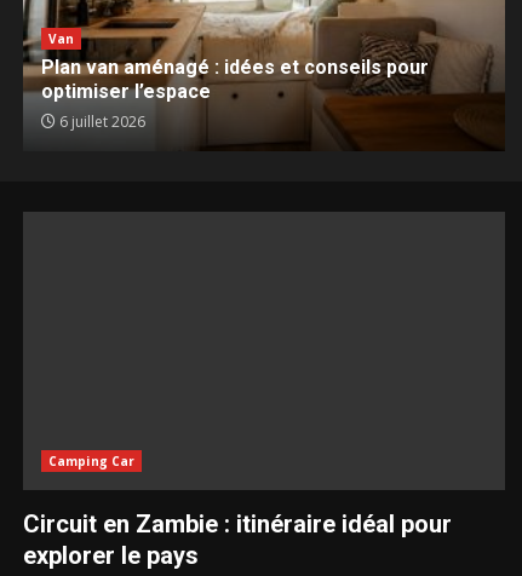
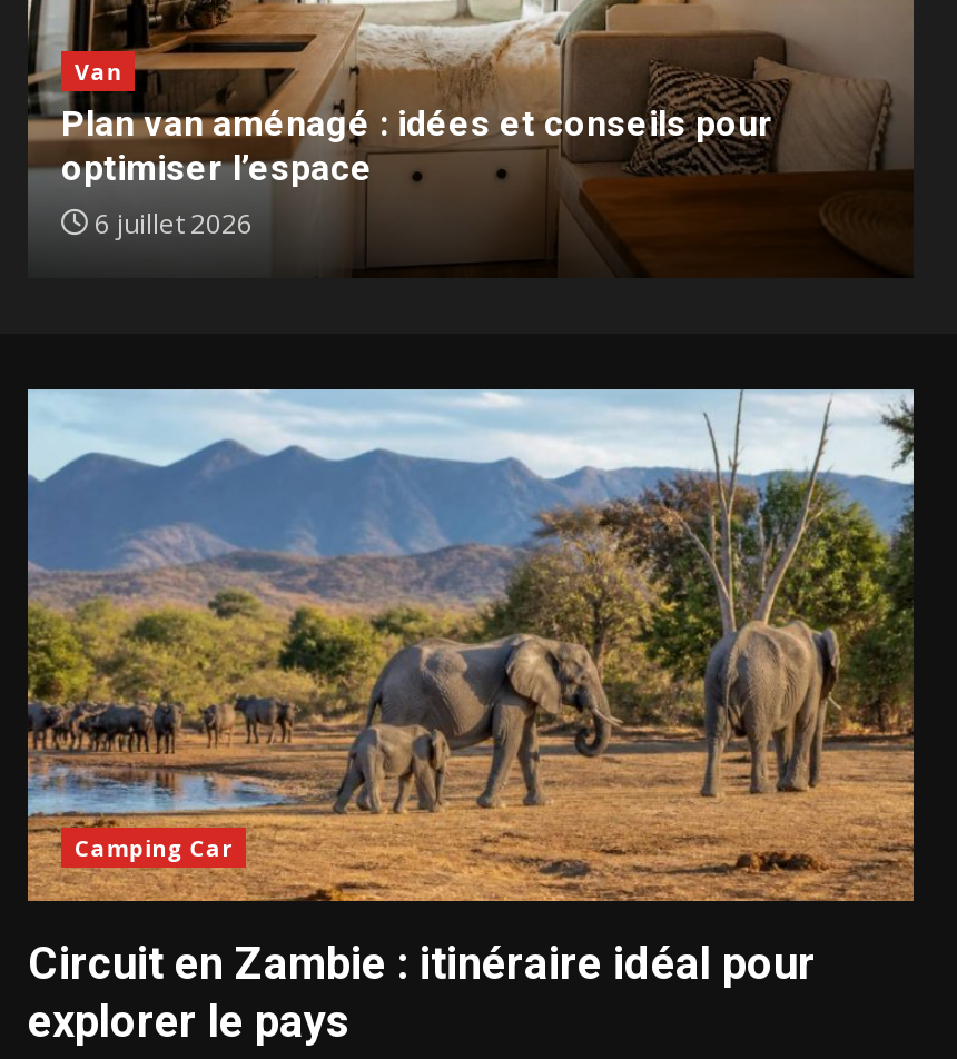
+ [image]
